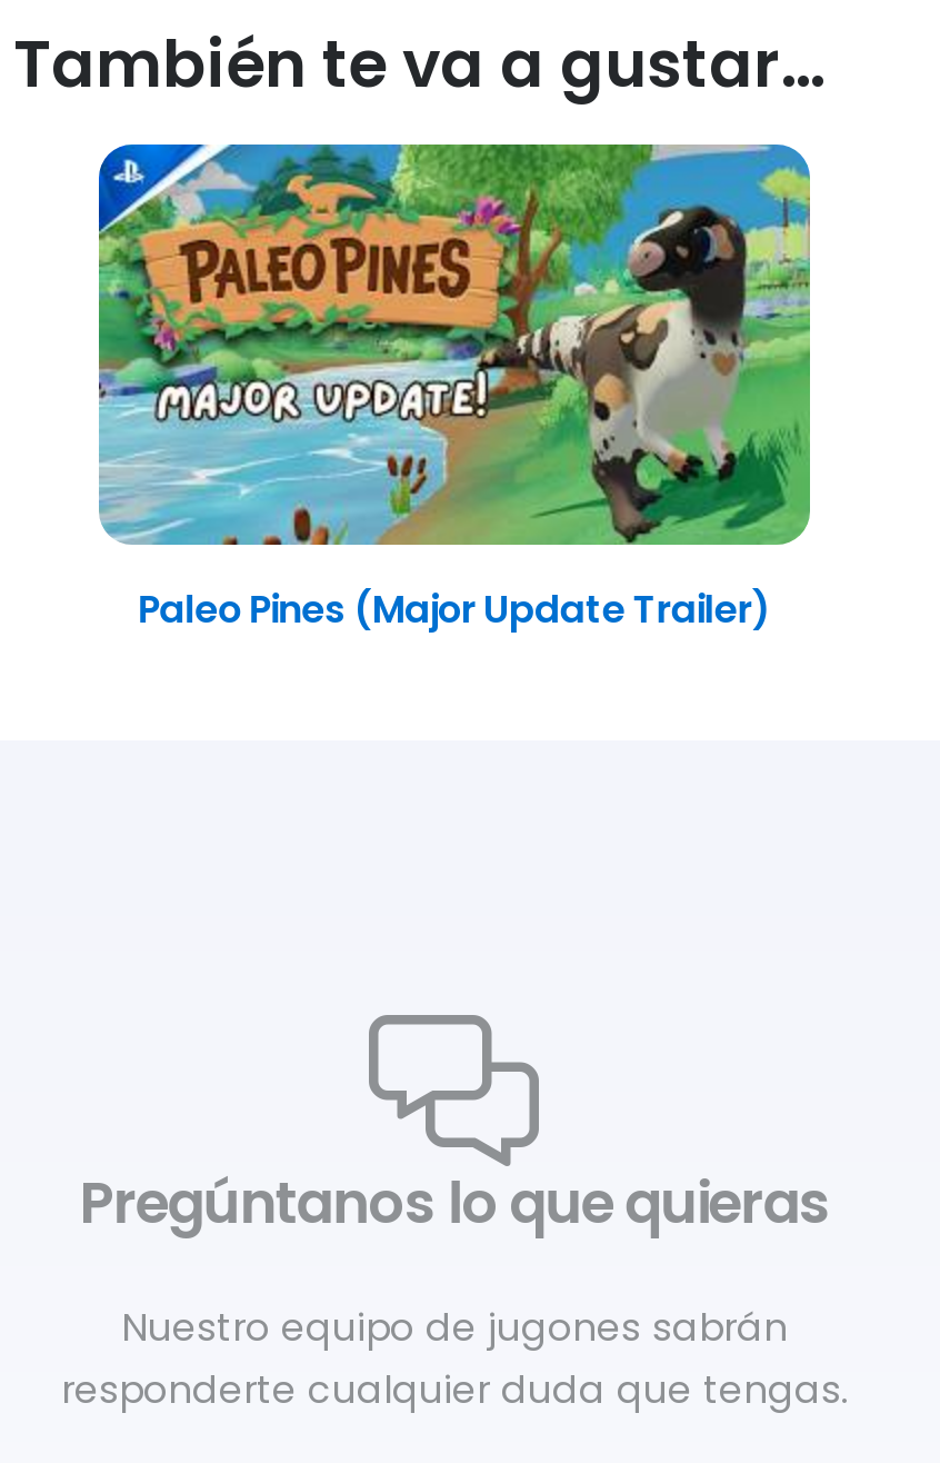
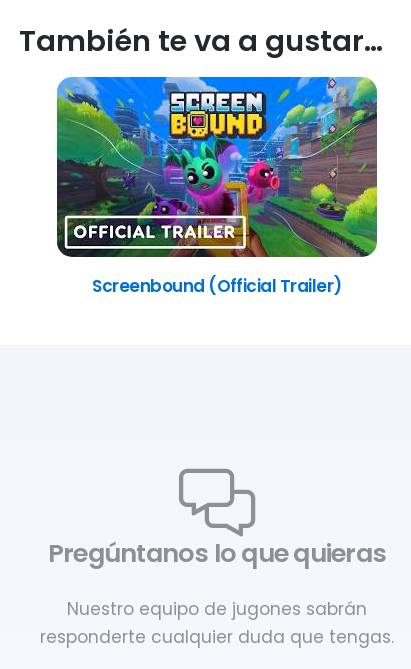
- [image]
- Paleo Pines (Major Update Trailer)
+ [image]
+ Screenbound (Official Trailer)
